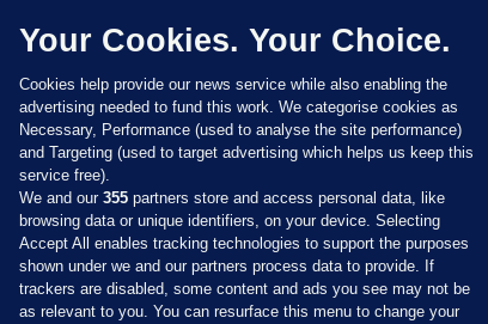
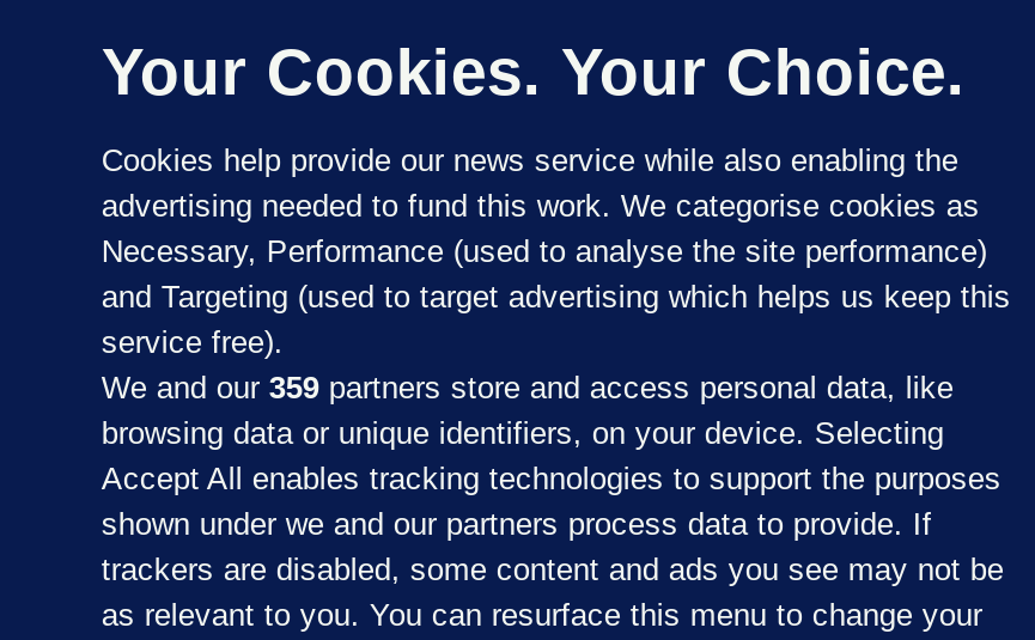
- We and our 355 partners store and access personal data, like
+ We and our 359 partners store and access personal data, like
